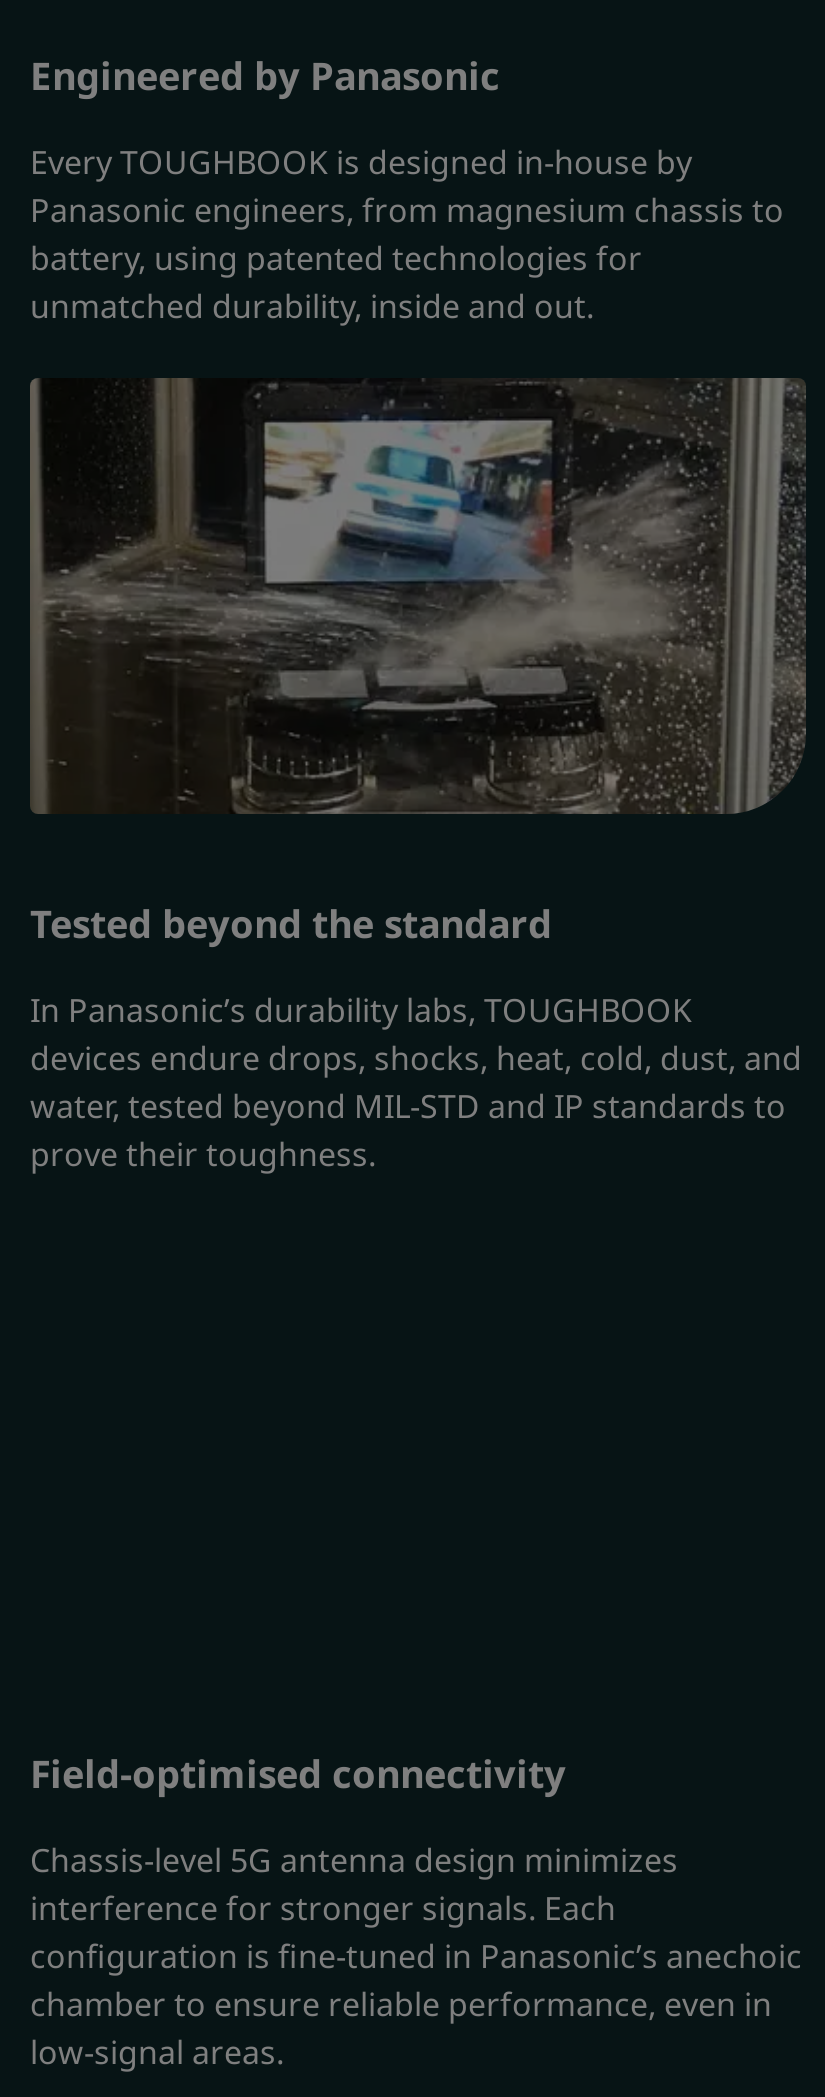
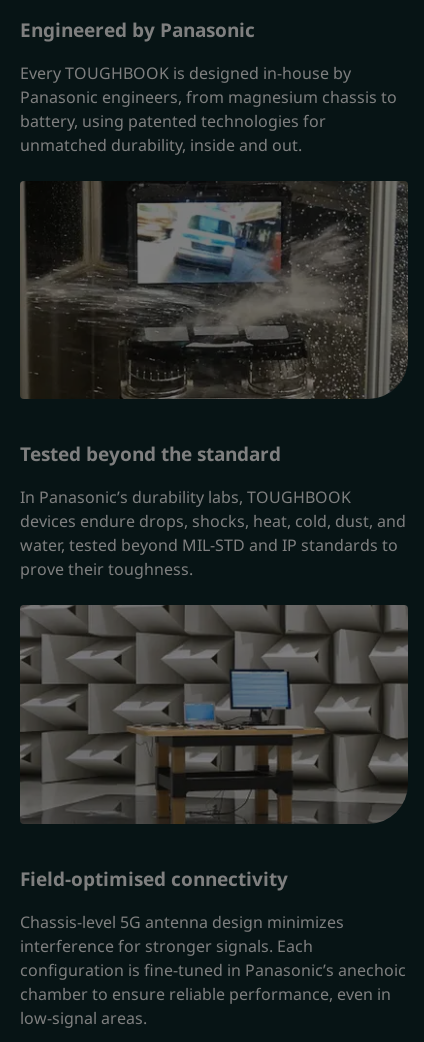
+ [image]
